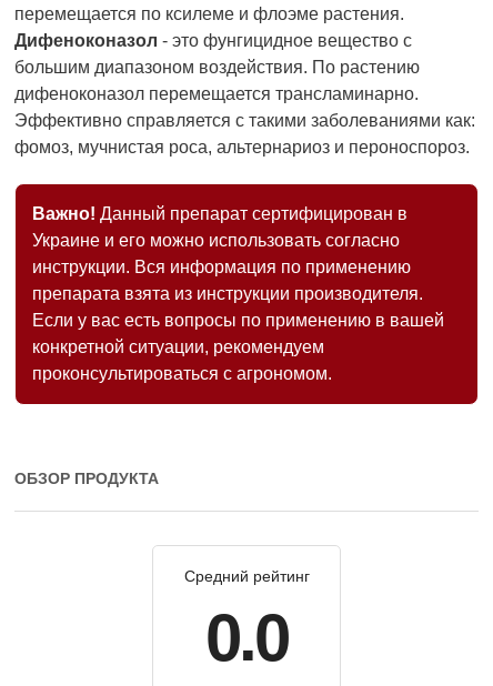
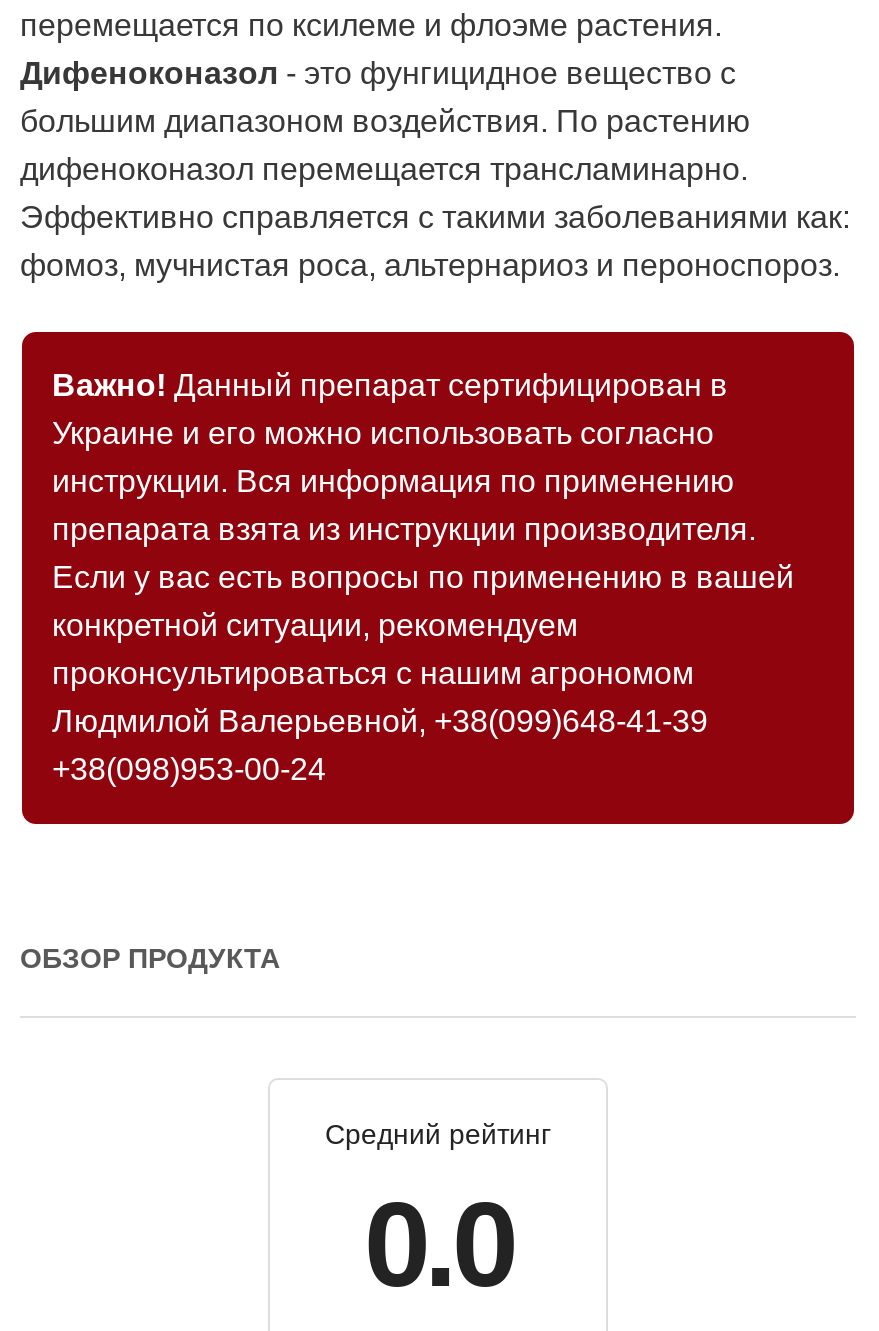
- проконсультироваться с агрономом.
+ проконсультироваться с нашим агрономом
+ Людмилой Валерьевной, +38(099)648-41-39
+ +38(098)953-00-24
